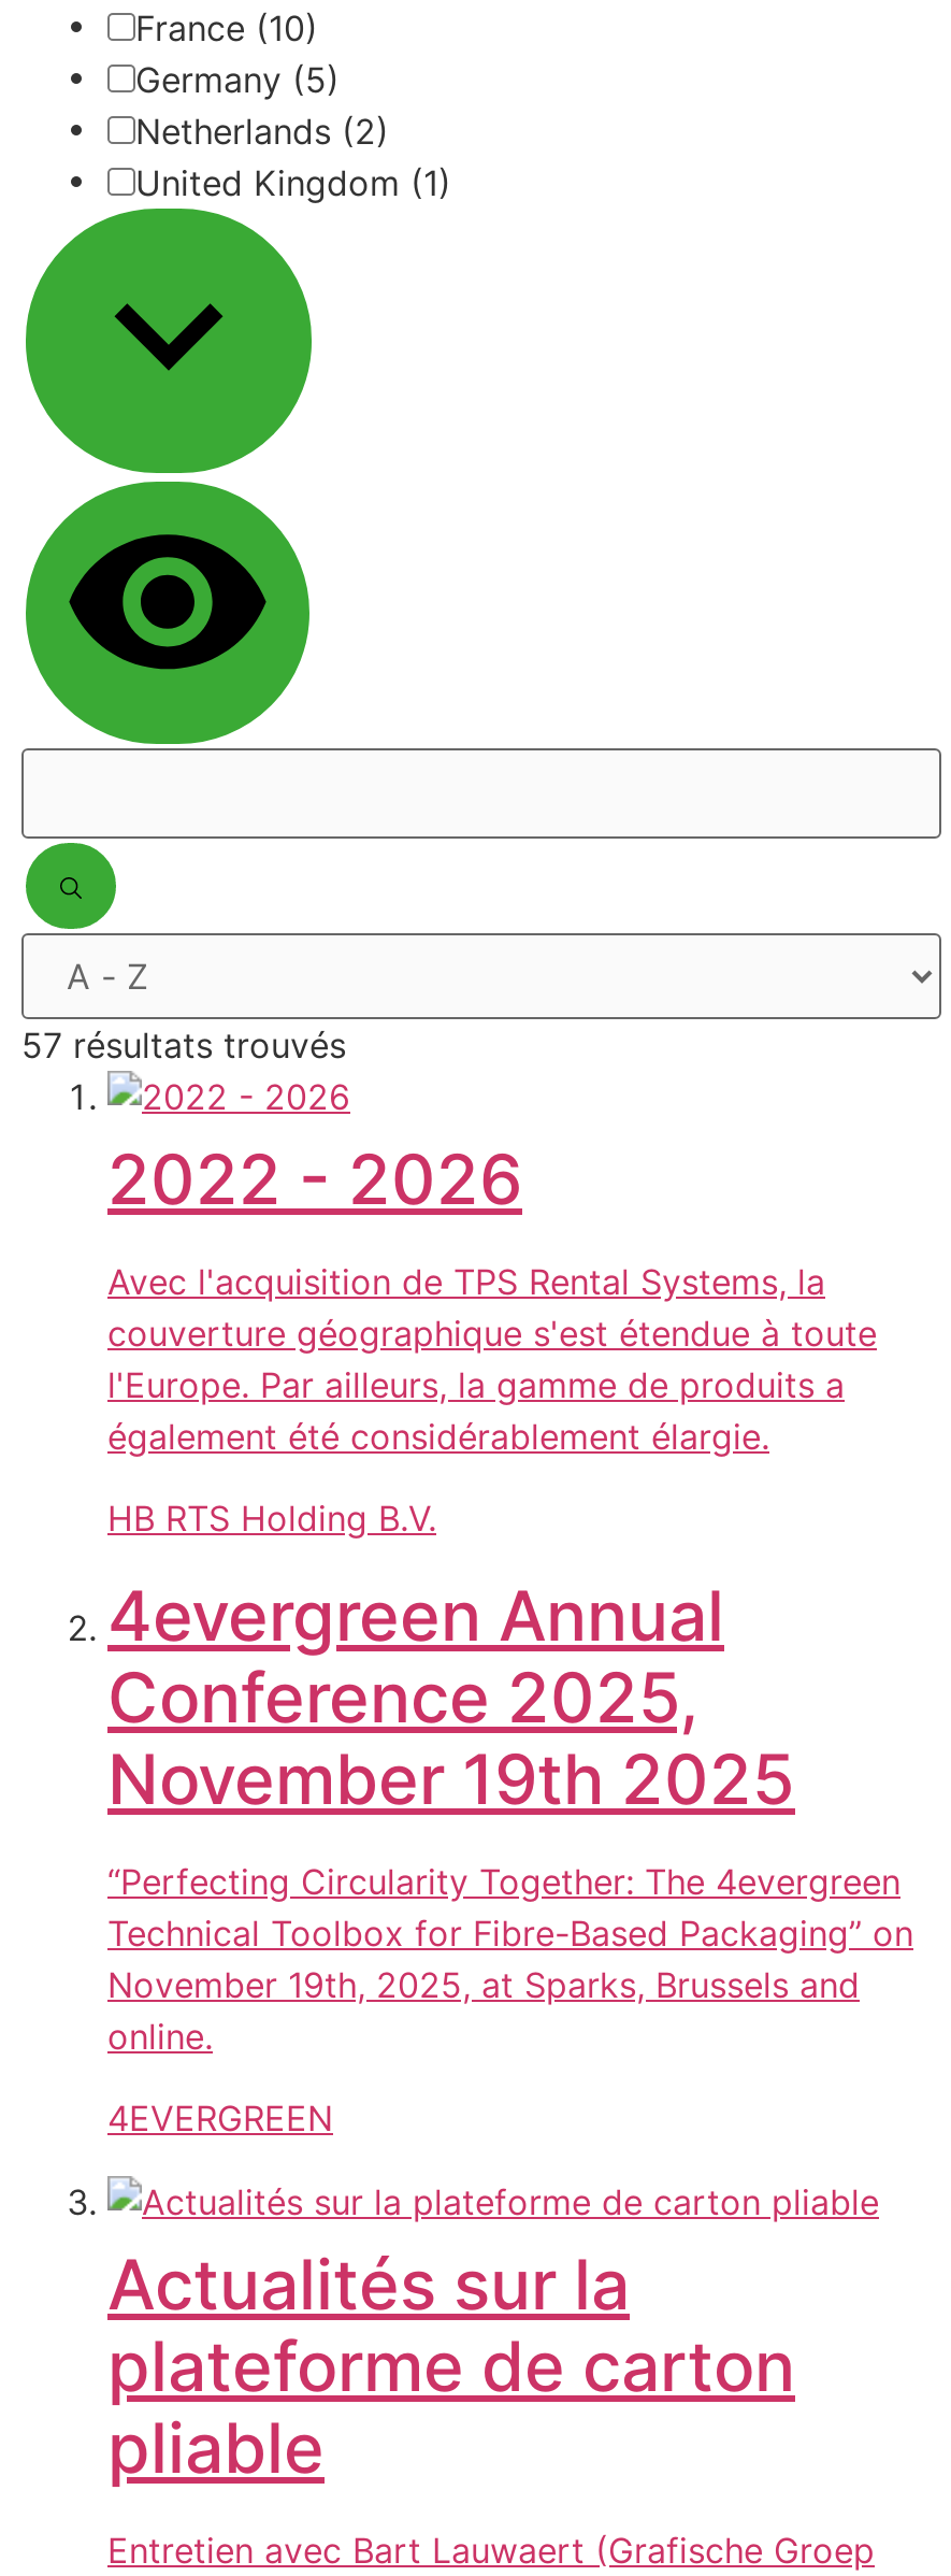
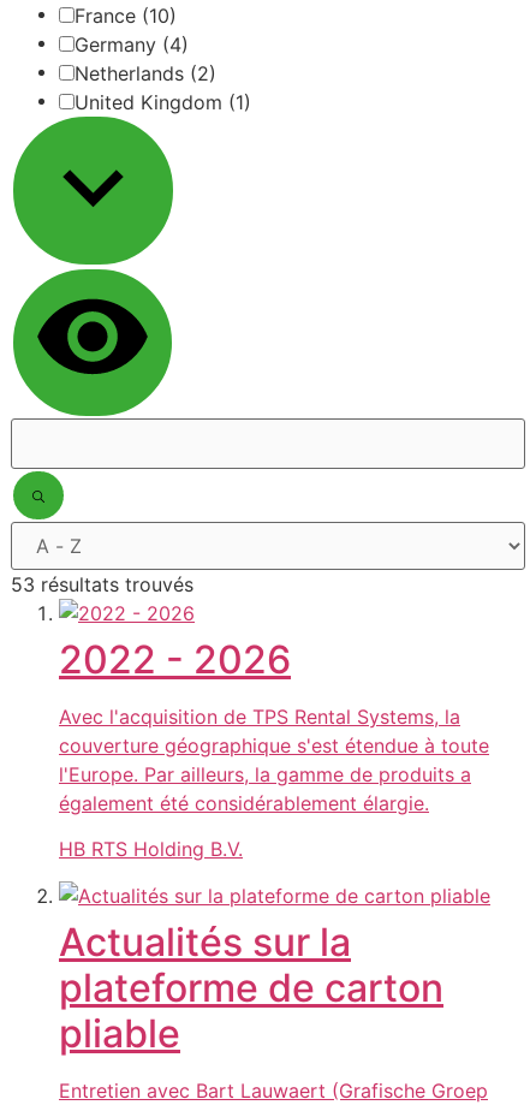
- Germany (5)
+ Germany (4)

- 57 résultats trouvés
+ 53 résultats trouvés

- 4evergreen Annual
- Conference 2025,
- November 19th 2025
- “Perfecting Circularity Together: The 4evergreen
- Technical Toolbox for Fibre-Based Packaging” on
- November 19th, 2025, at Sparks, Brussels and
- online.
- 4EVERGREEN
